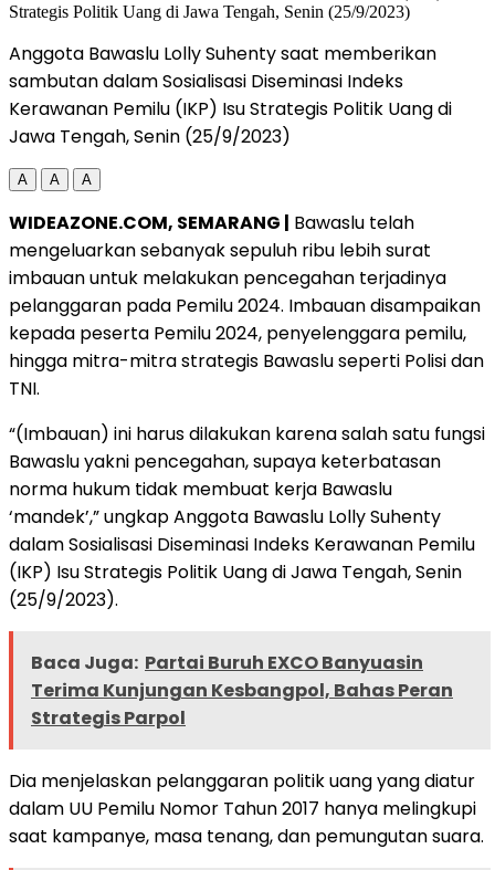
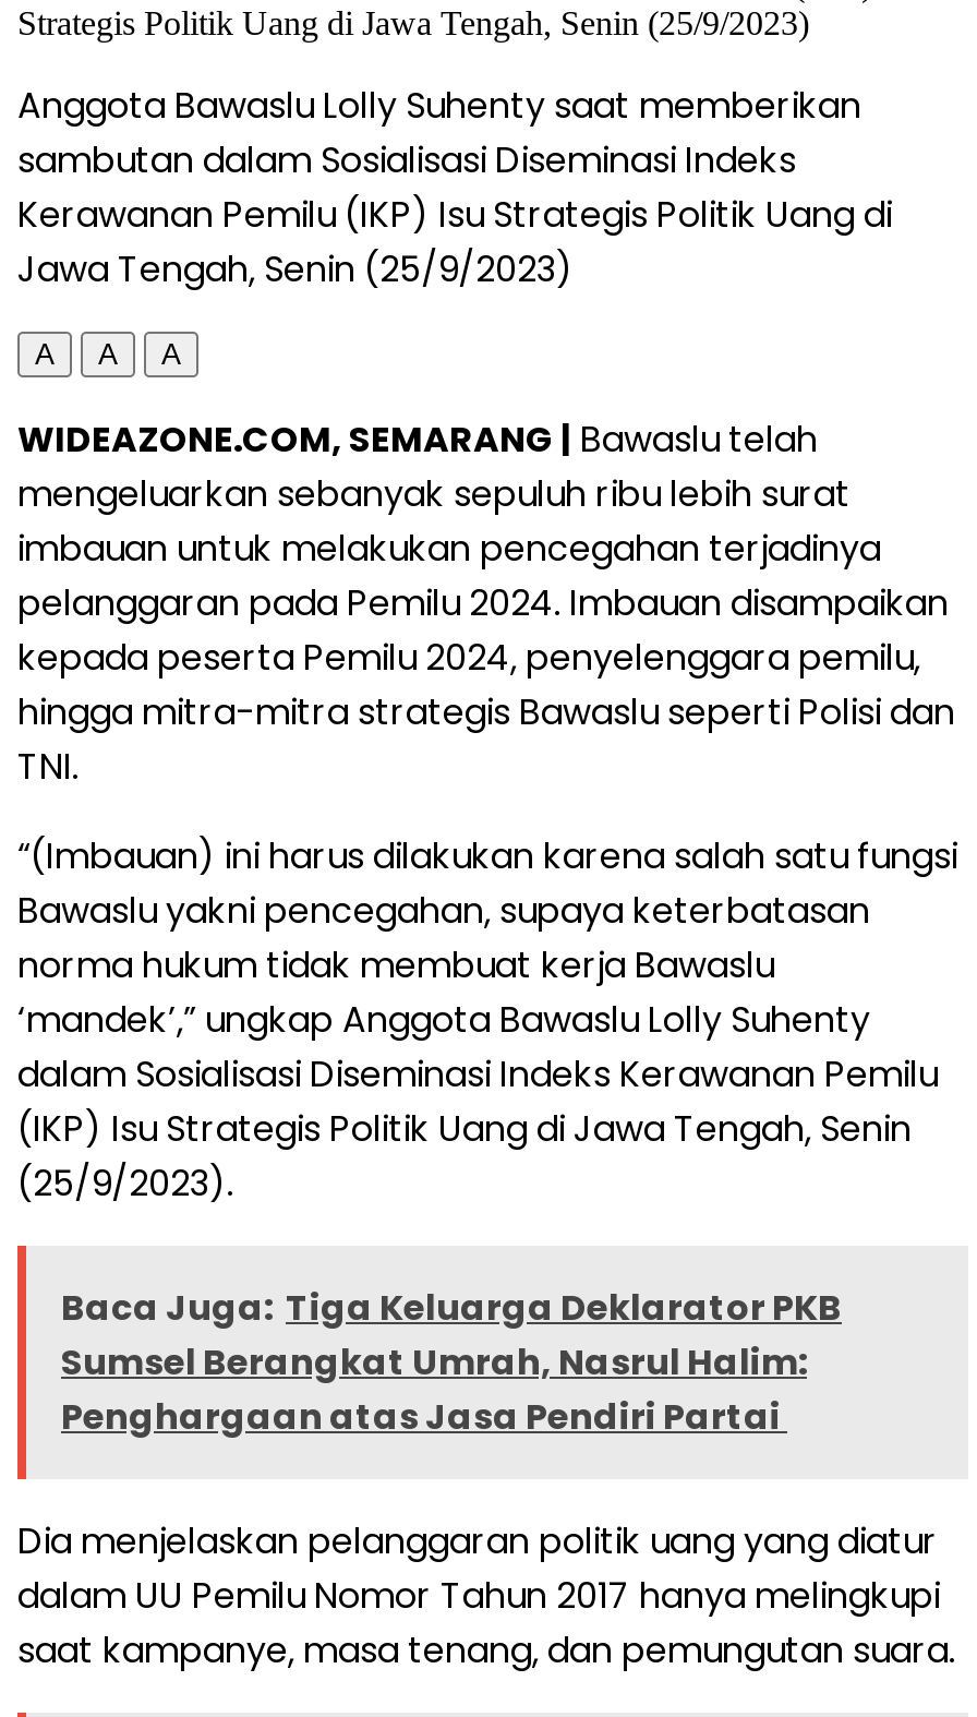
- Baca Juga: Partai Buruh EXCO Banyuasin
- Terima Kunjungan Kesbangpol, Bahas Peran
- Strategis Parpol
+ Baca Juga: Tiga Keluarga Deklarator PKB
+ Sumsel Berangkat Umrah, Nasrul Halim:
+ Penghargaan atas Jasa Pendiri Partai
